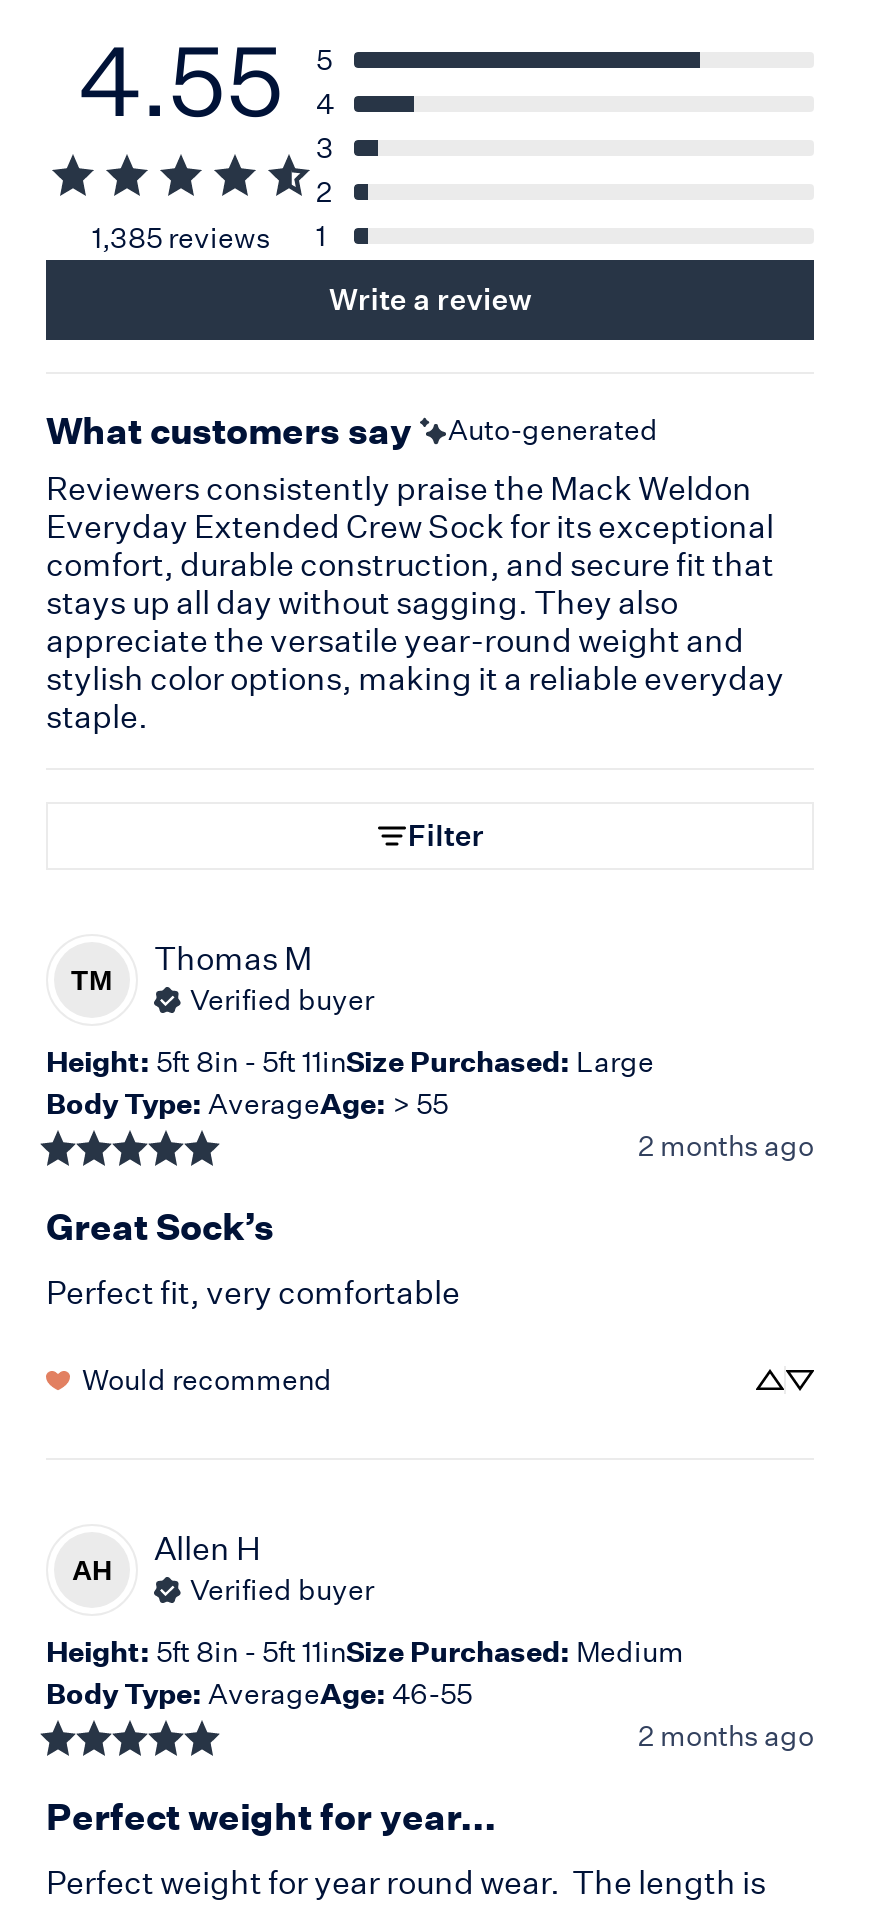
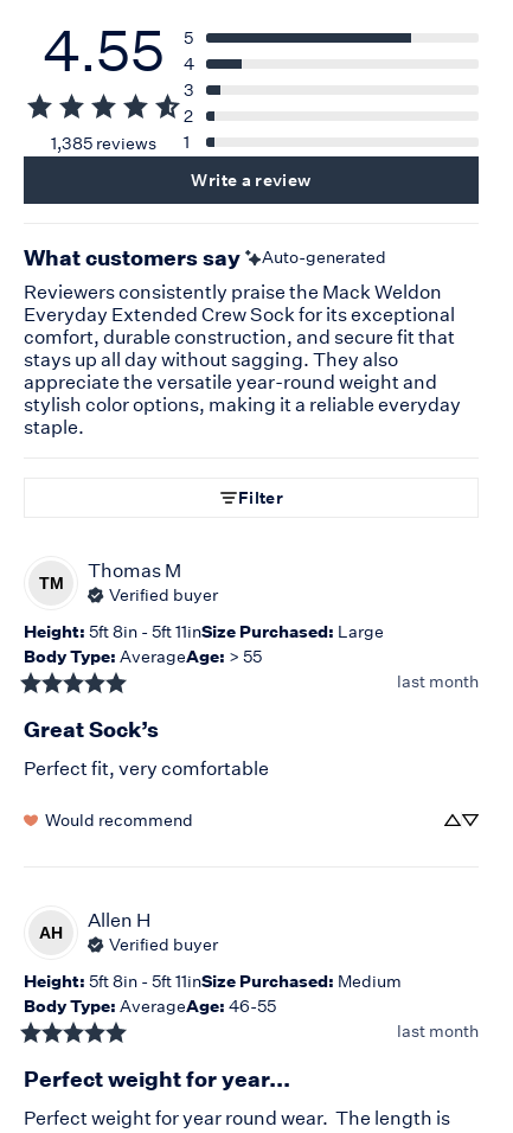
- 2 months ago
+ last month

- 2 months ago
+ last month
